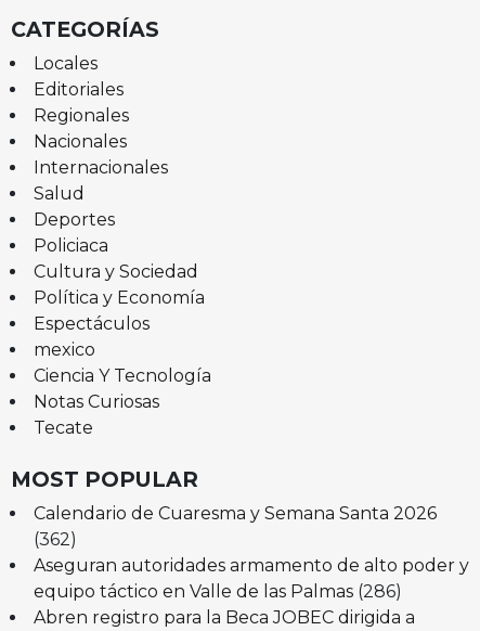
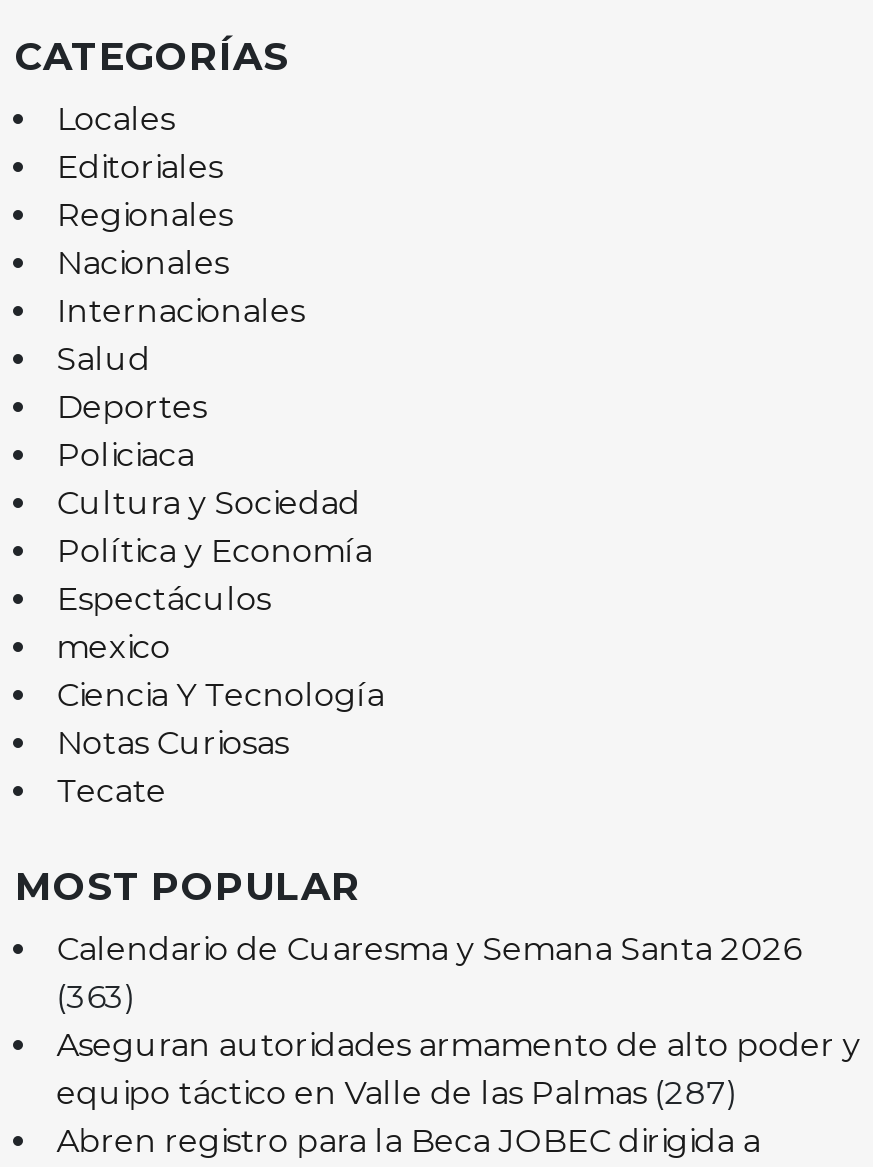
- (362)
+ (363)

- equipo táctico en Valle de las Palmas (286)
+ equipo táctico en Valle de las Palmas (287)
